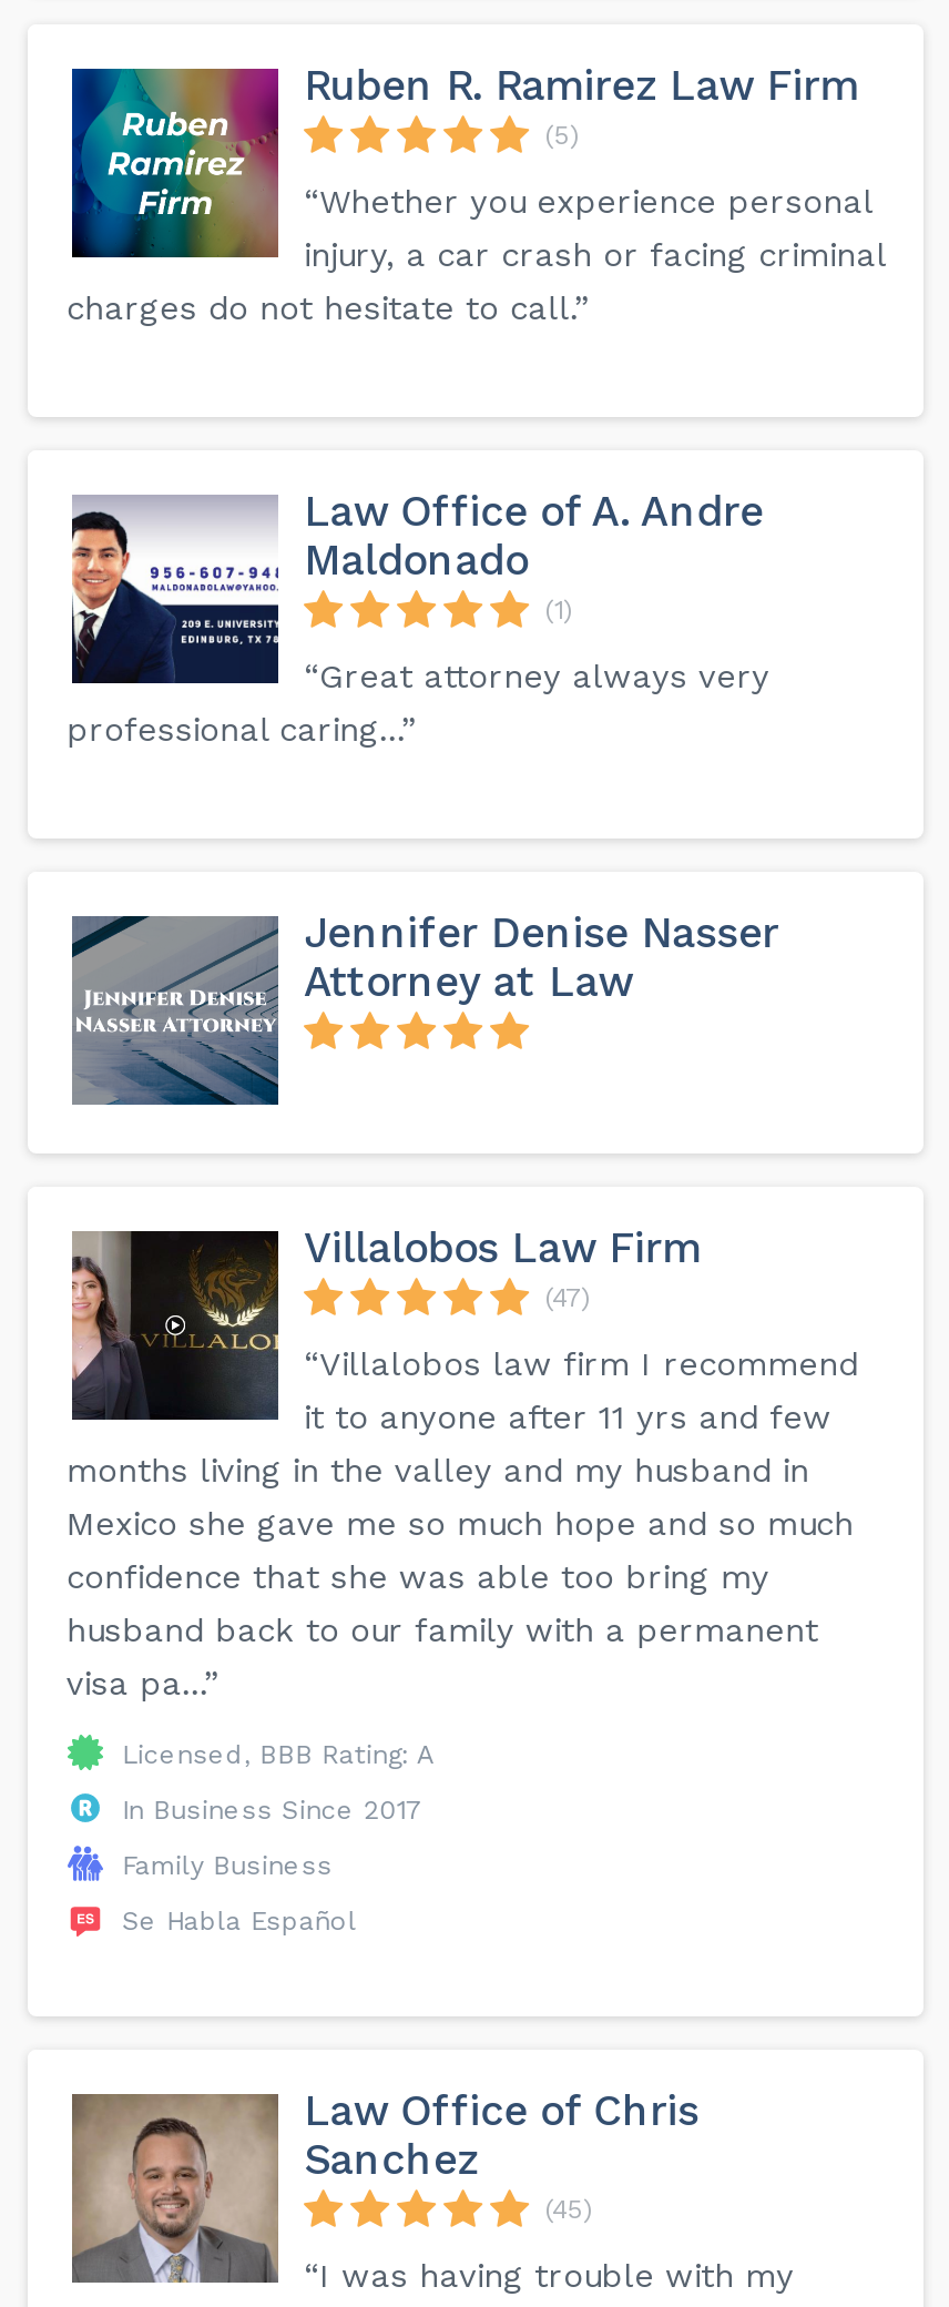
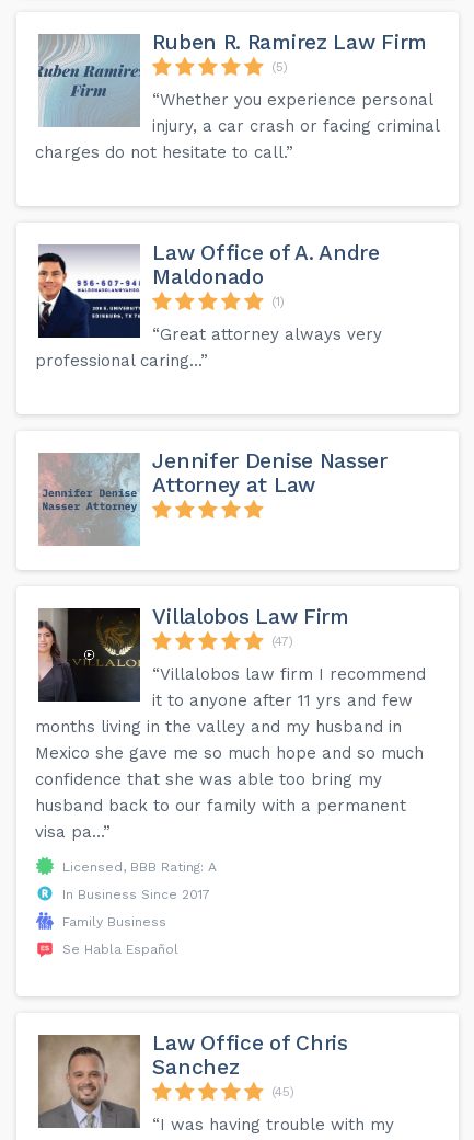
- [image]
+ [image]

- [image]
+ [image]
